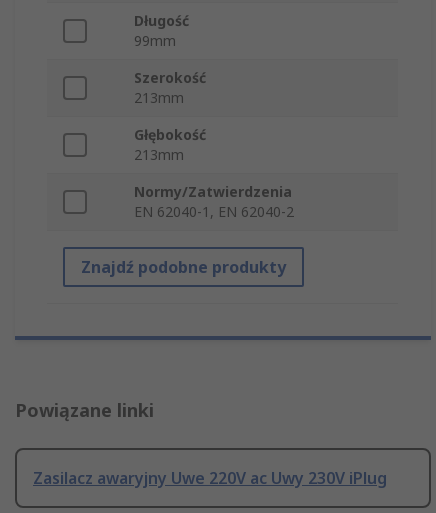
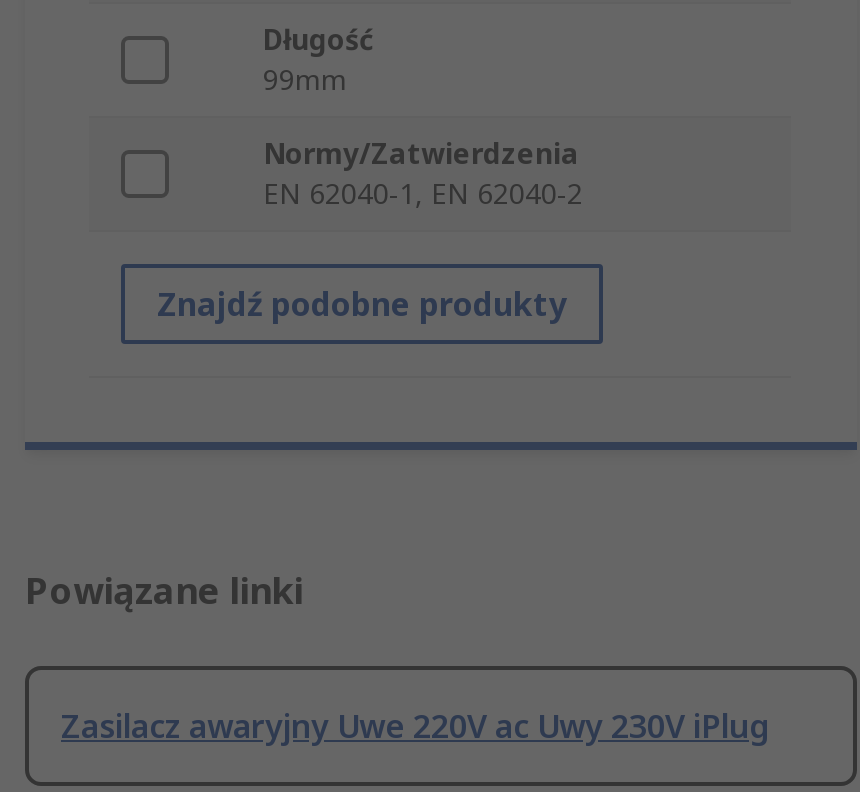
- Szerokość
- 213mm
- Głębokość
- 213mm
